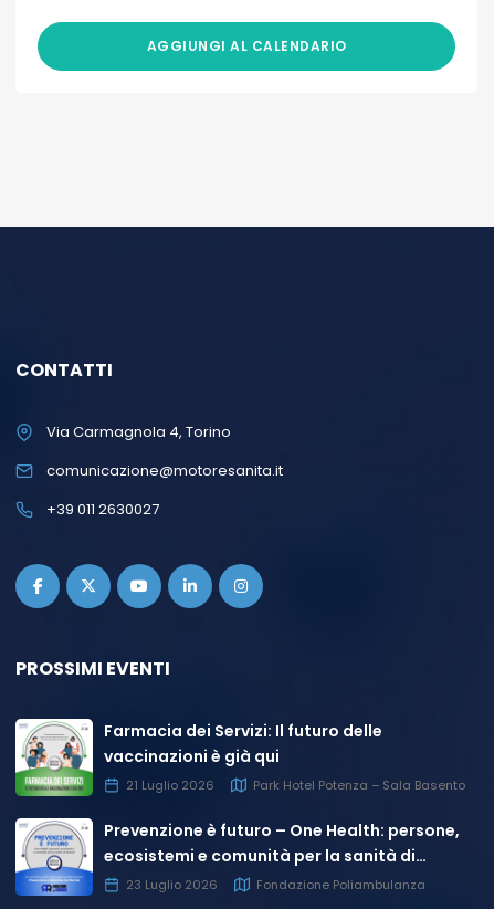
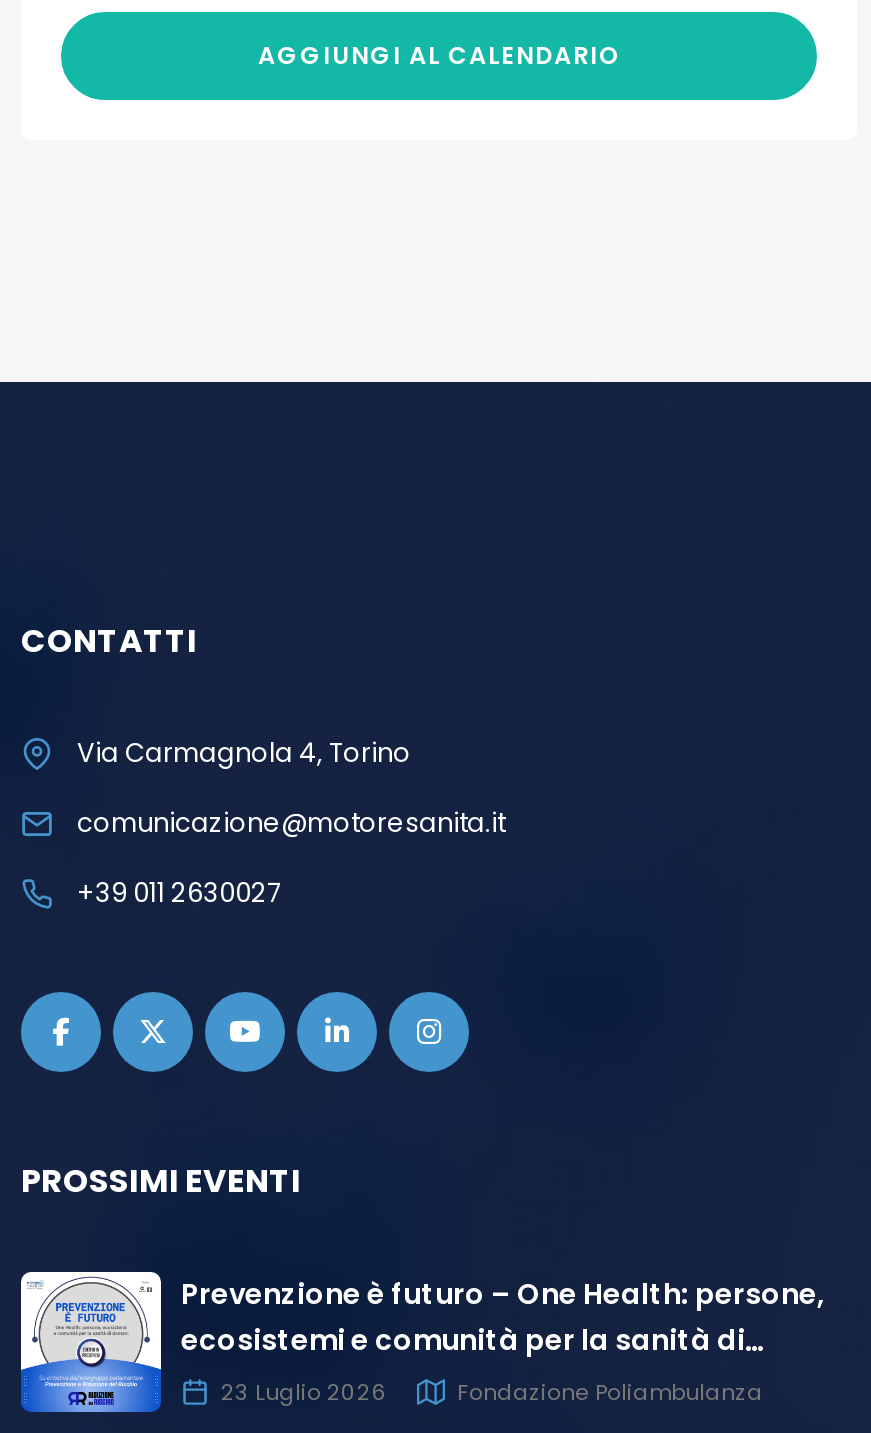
- [image]
- Farmacia dei Servizi: Il futuro delle
- vaccinazioni è già qui
- 21 Luglio 2026
- Park Hotel Potenza – Sala Basento
